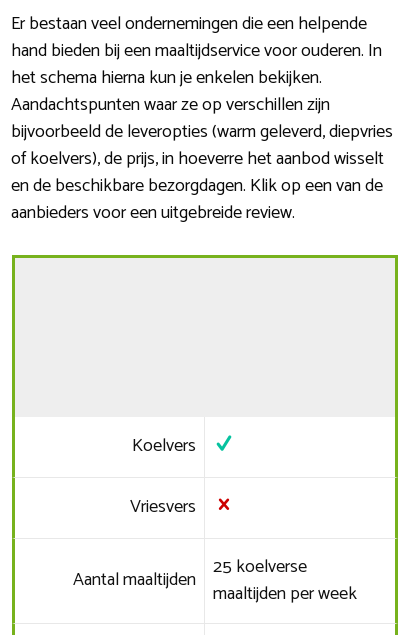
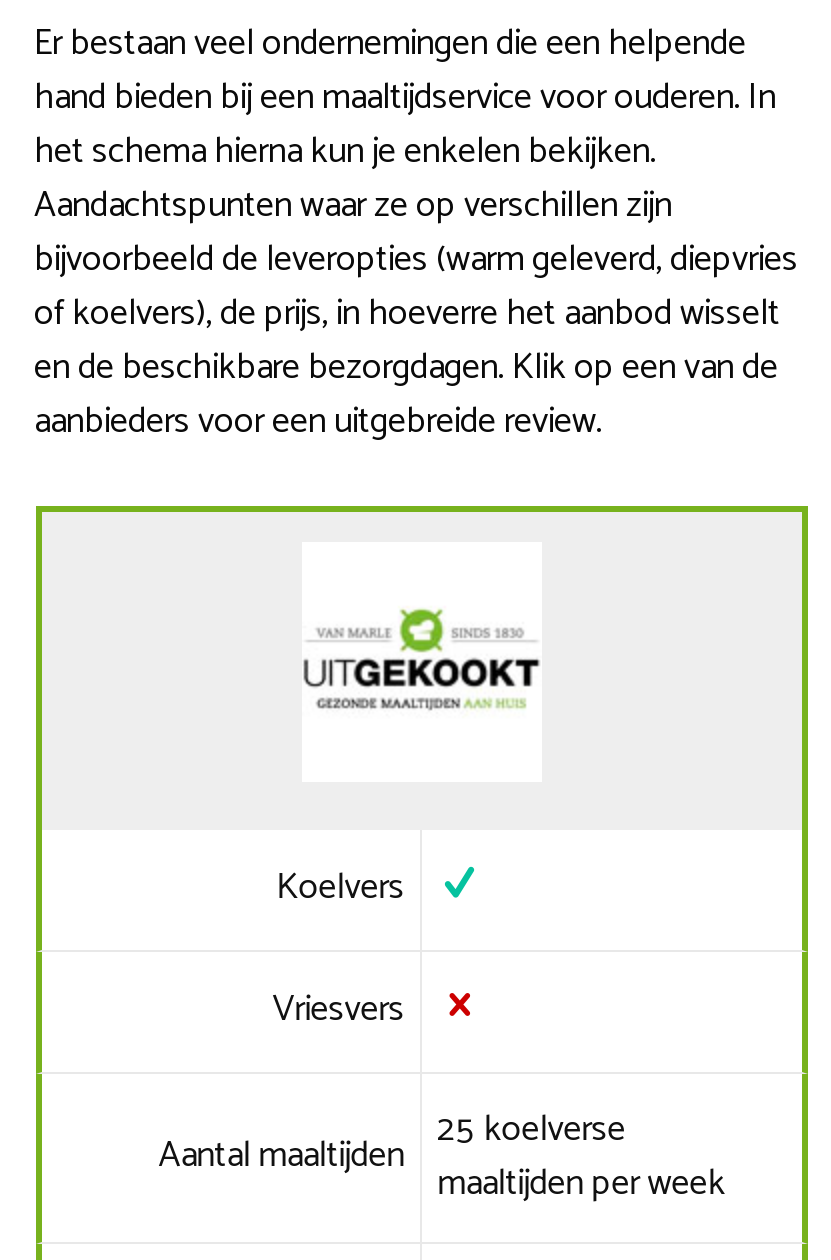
+ [image]
